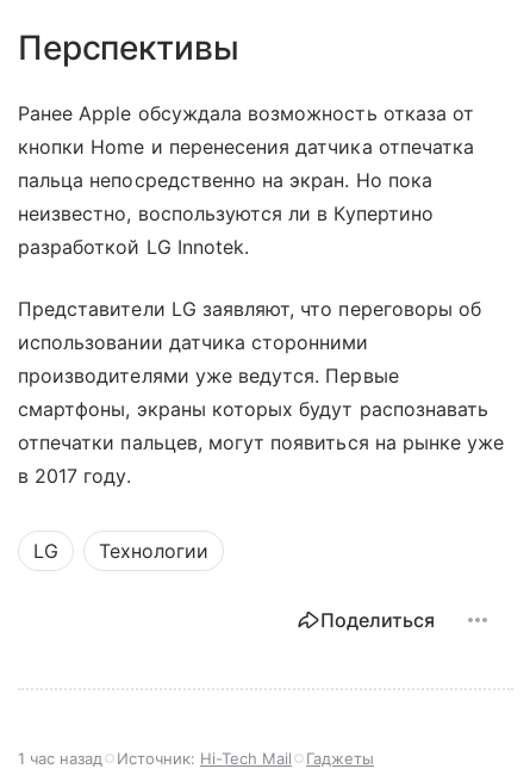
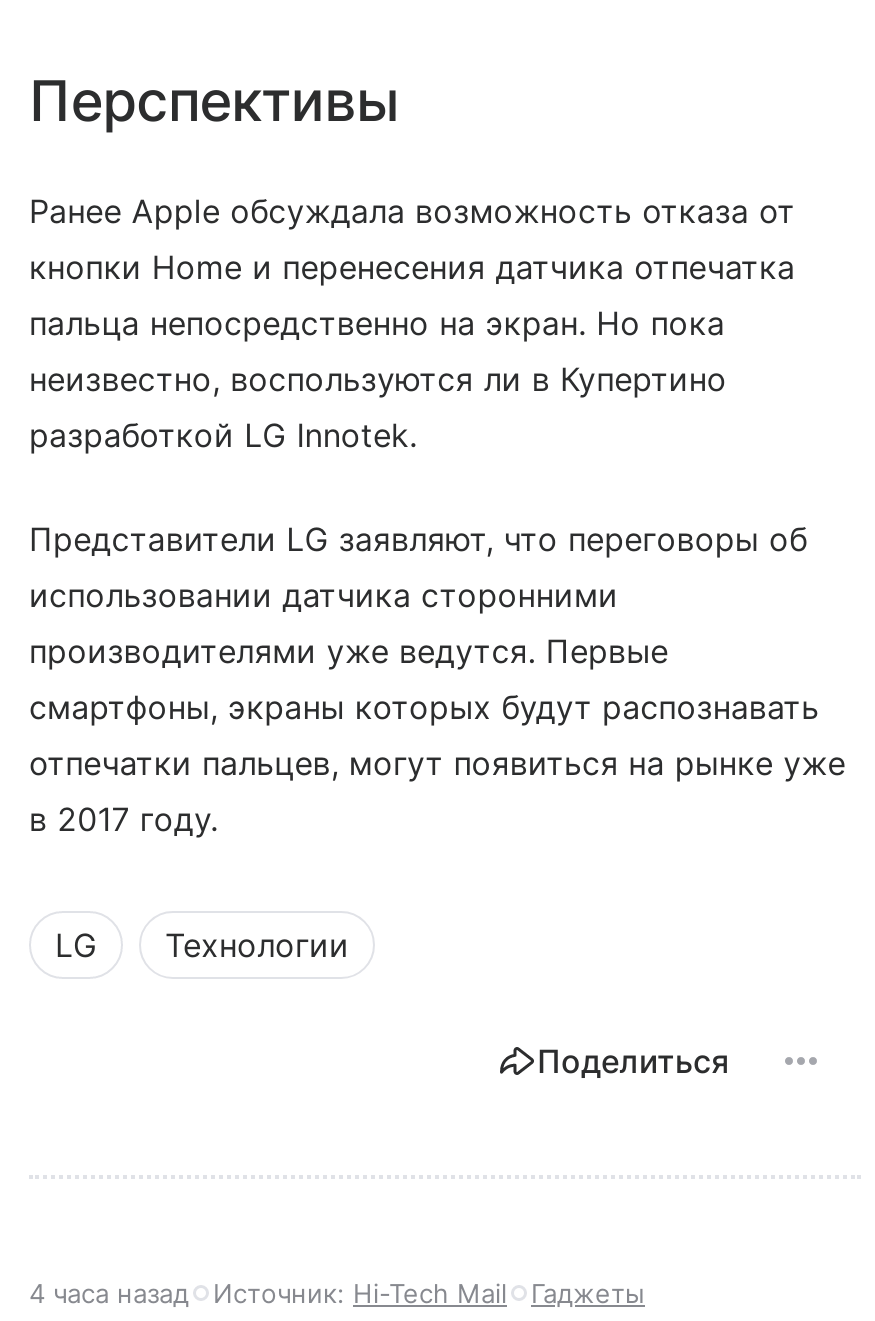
- 1 час назад Источник: Hi-Tech Mail Гаджеты
+ 4 часа назад Источник: Hi-Tech Mail Гаджеты
